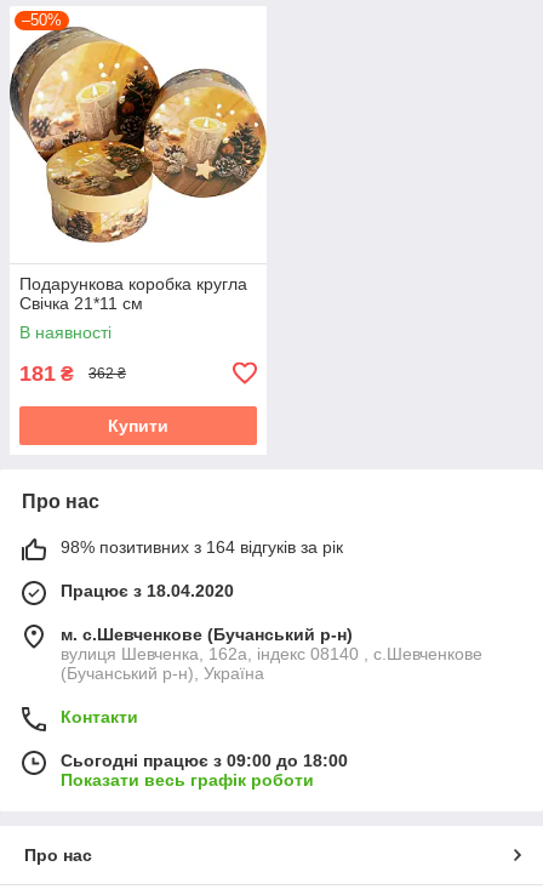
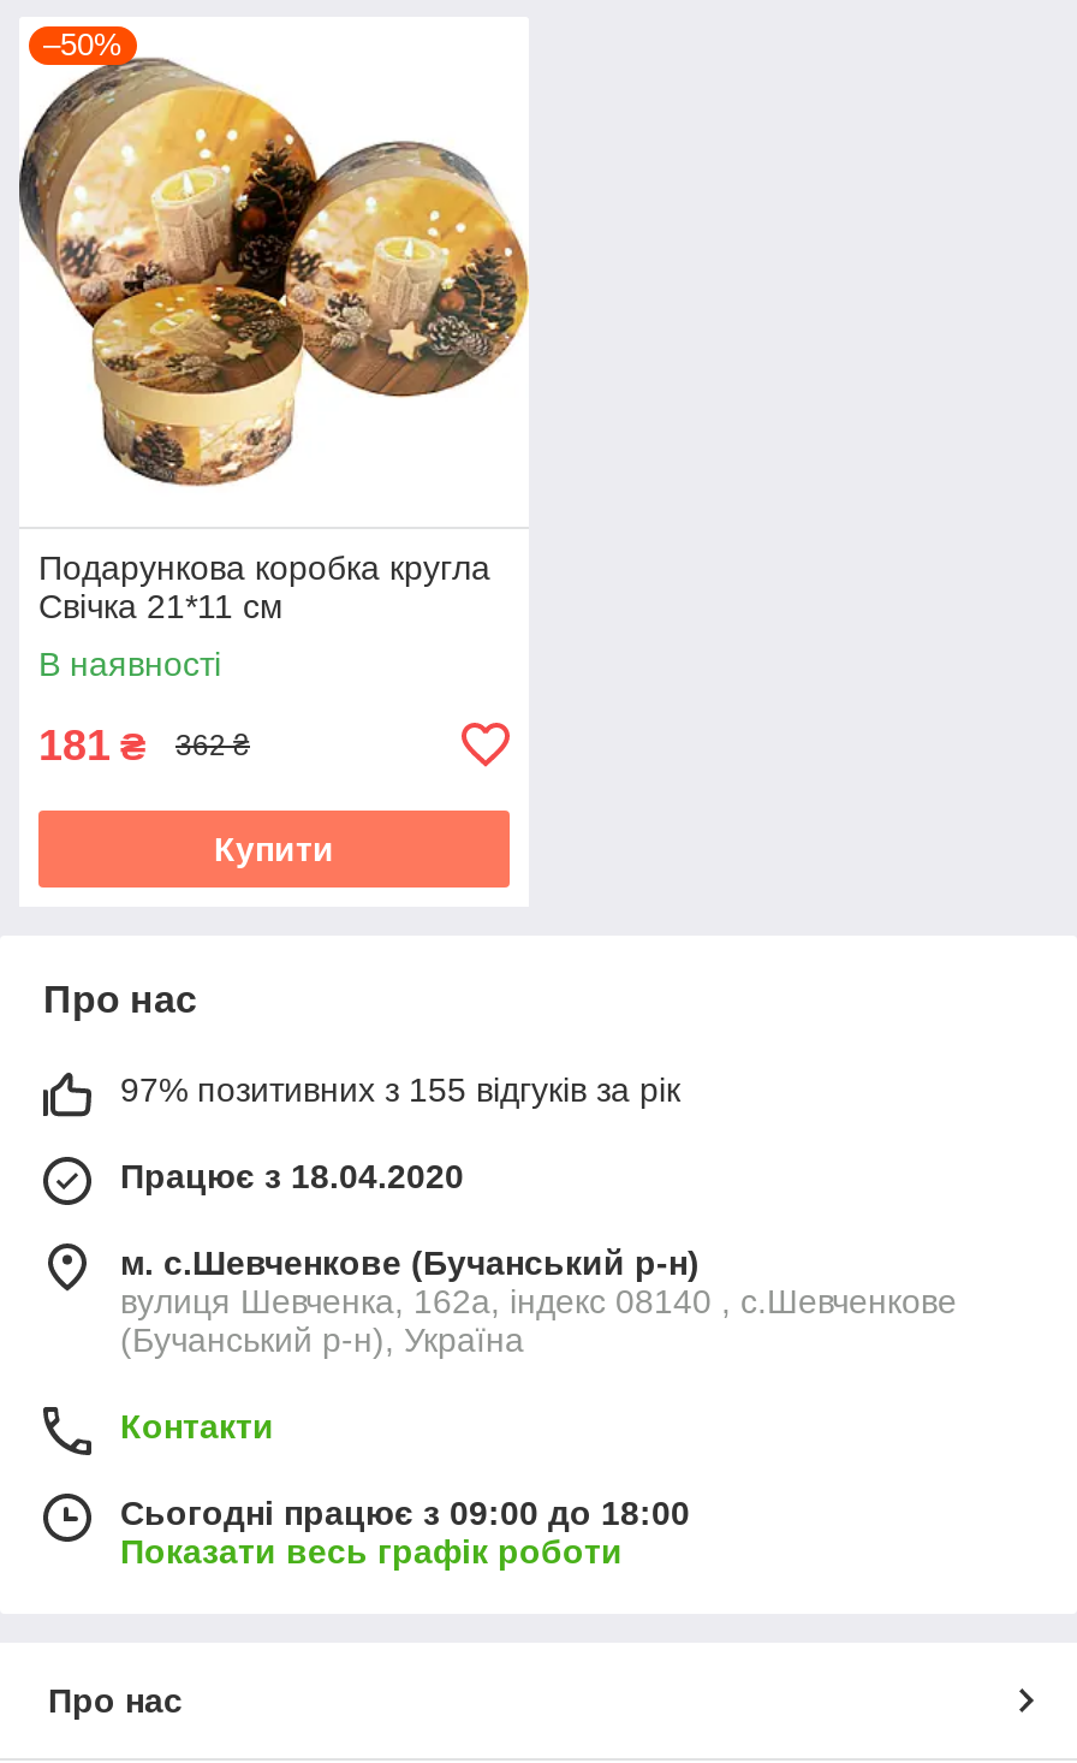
- 98% позитивних з 164 відгуків за рік
+ 97% позитивних з 155 відгуків за рік
